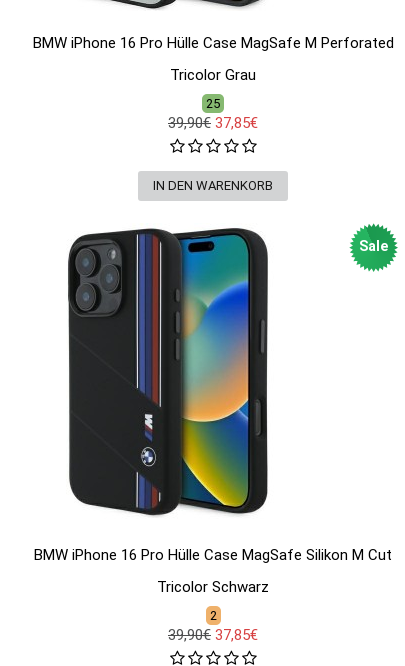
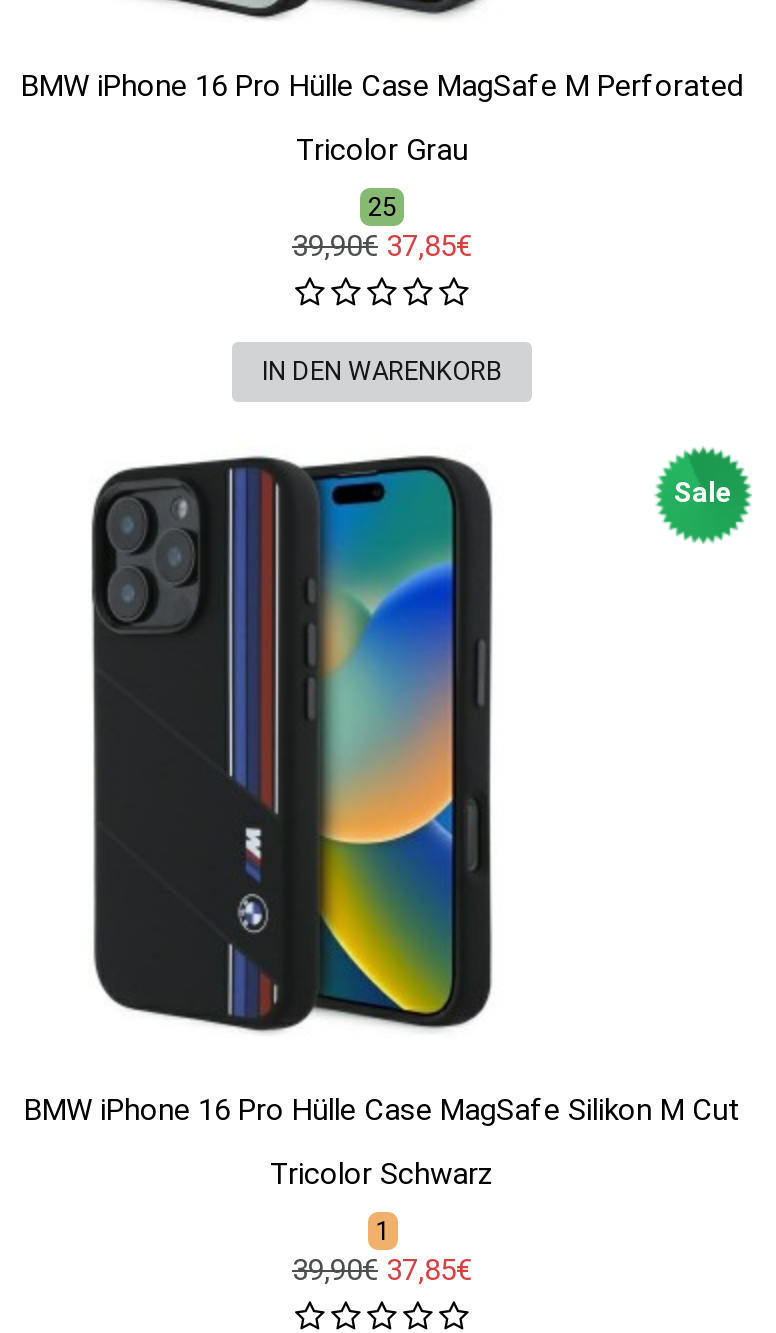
- 2
+ 1
